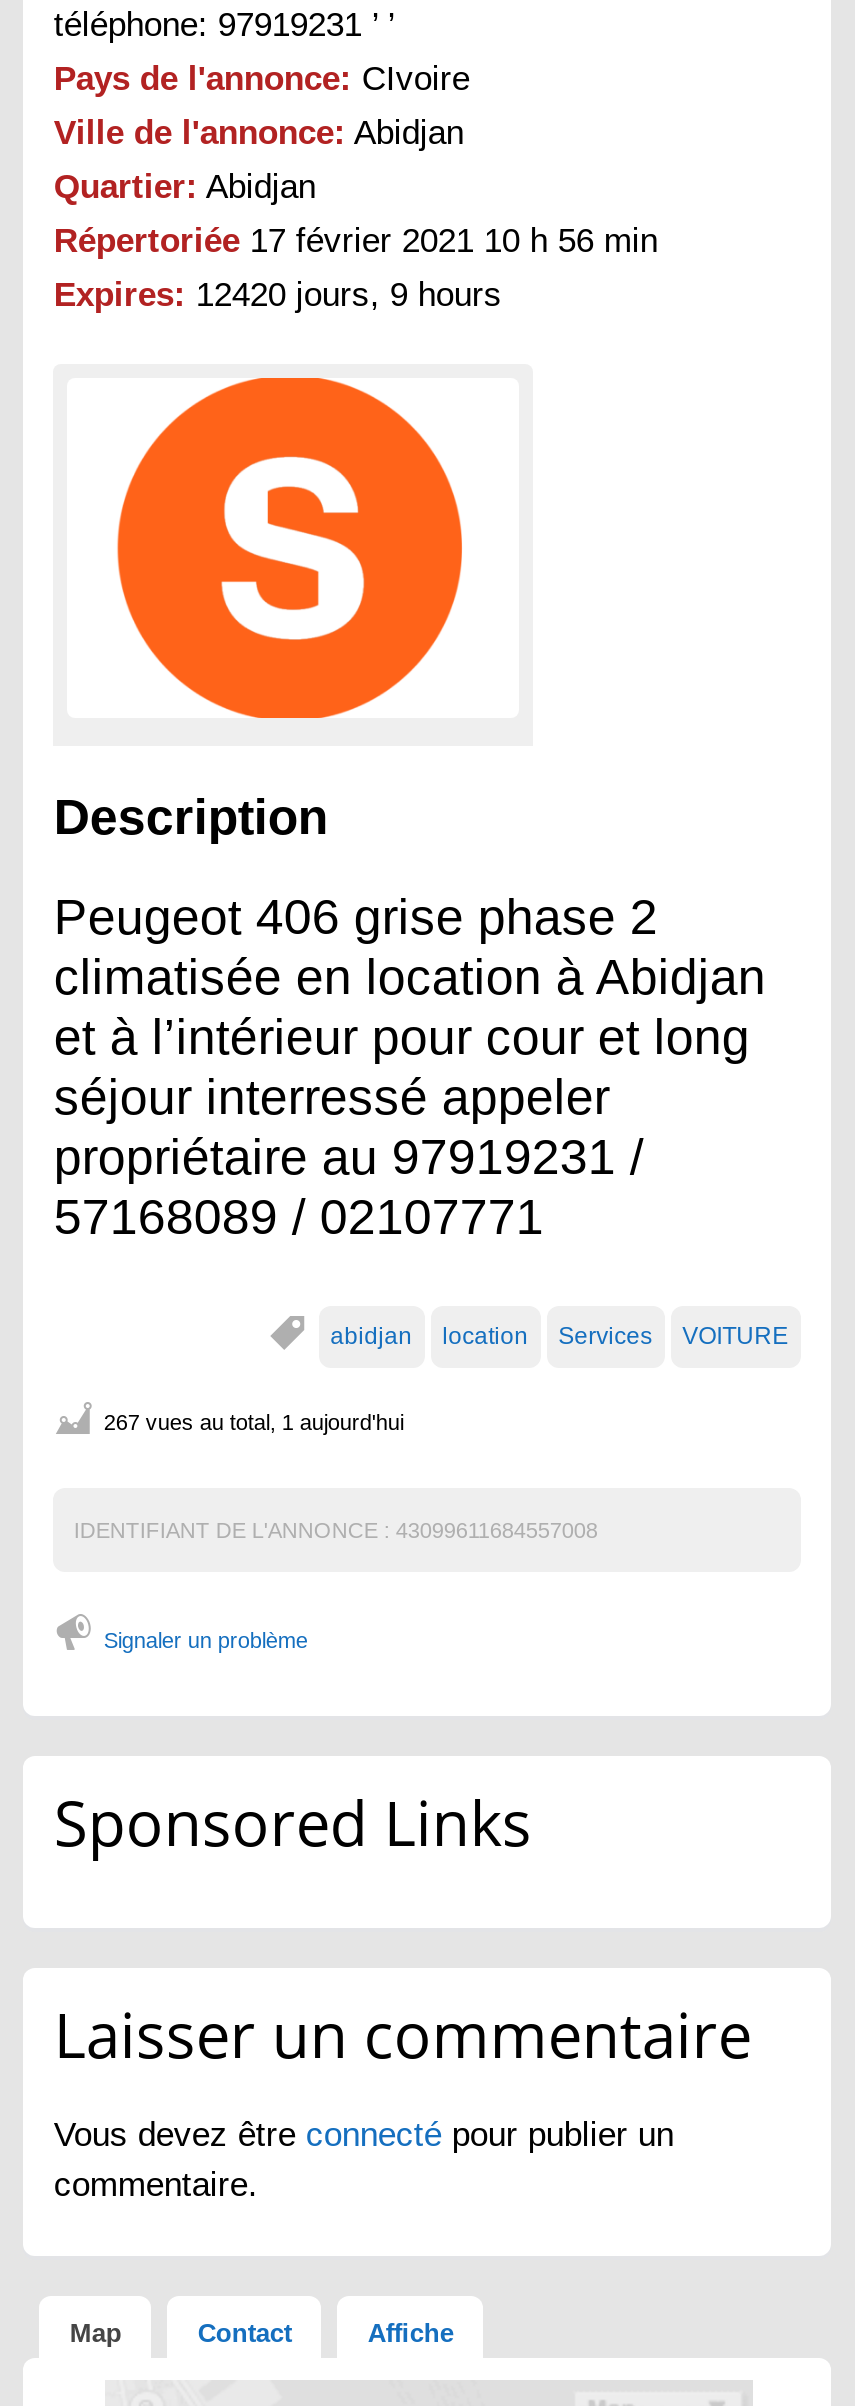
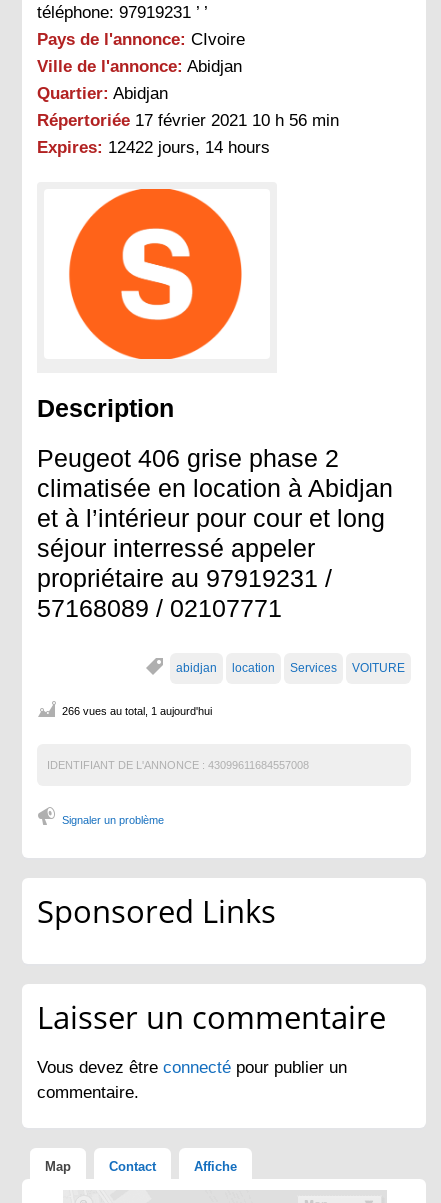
- Expires: 12420 jours, 9 hours
+ Expires: 12422 jours, 14 hours

- 267 vues au total, 1 aujourd'hui
+ 266 vues au total, 1 aujourd'hui
